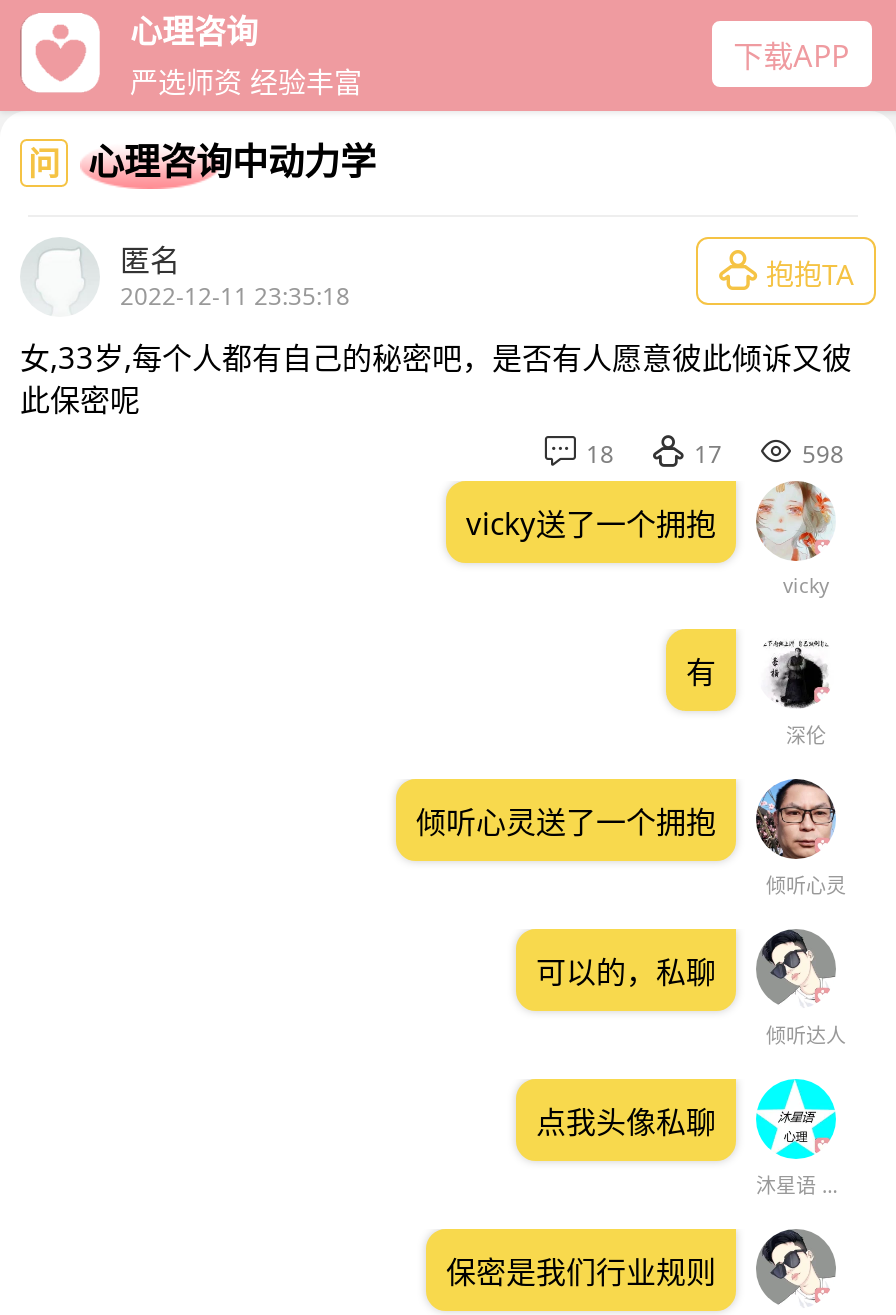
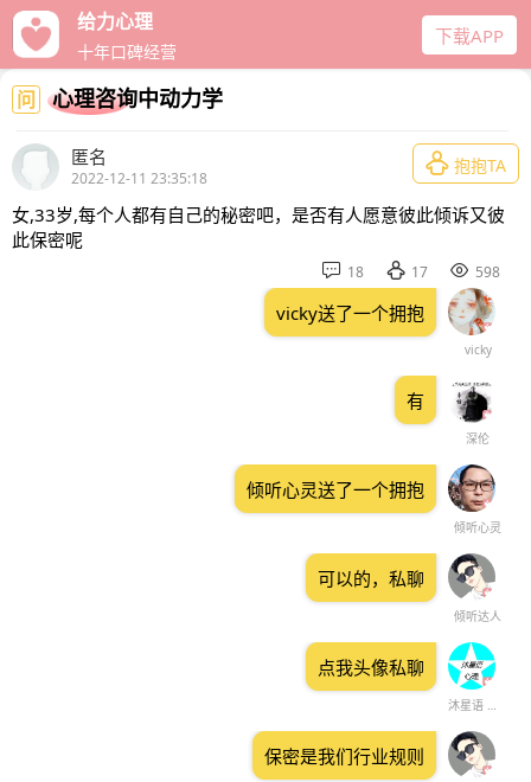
- 心理咨询
- 严选师资 经验丰富
+ 给力心理
+ 十年口碑经营
